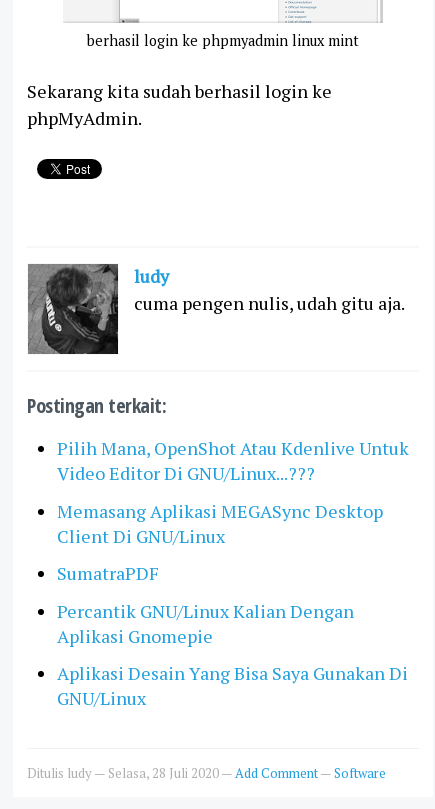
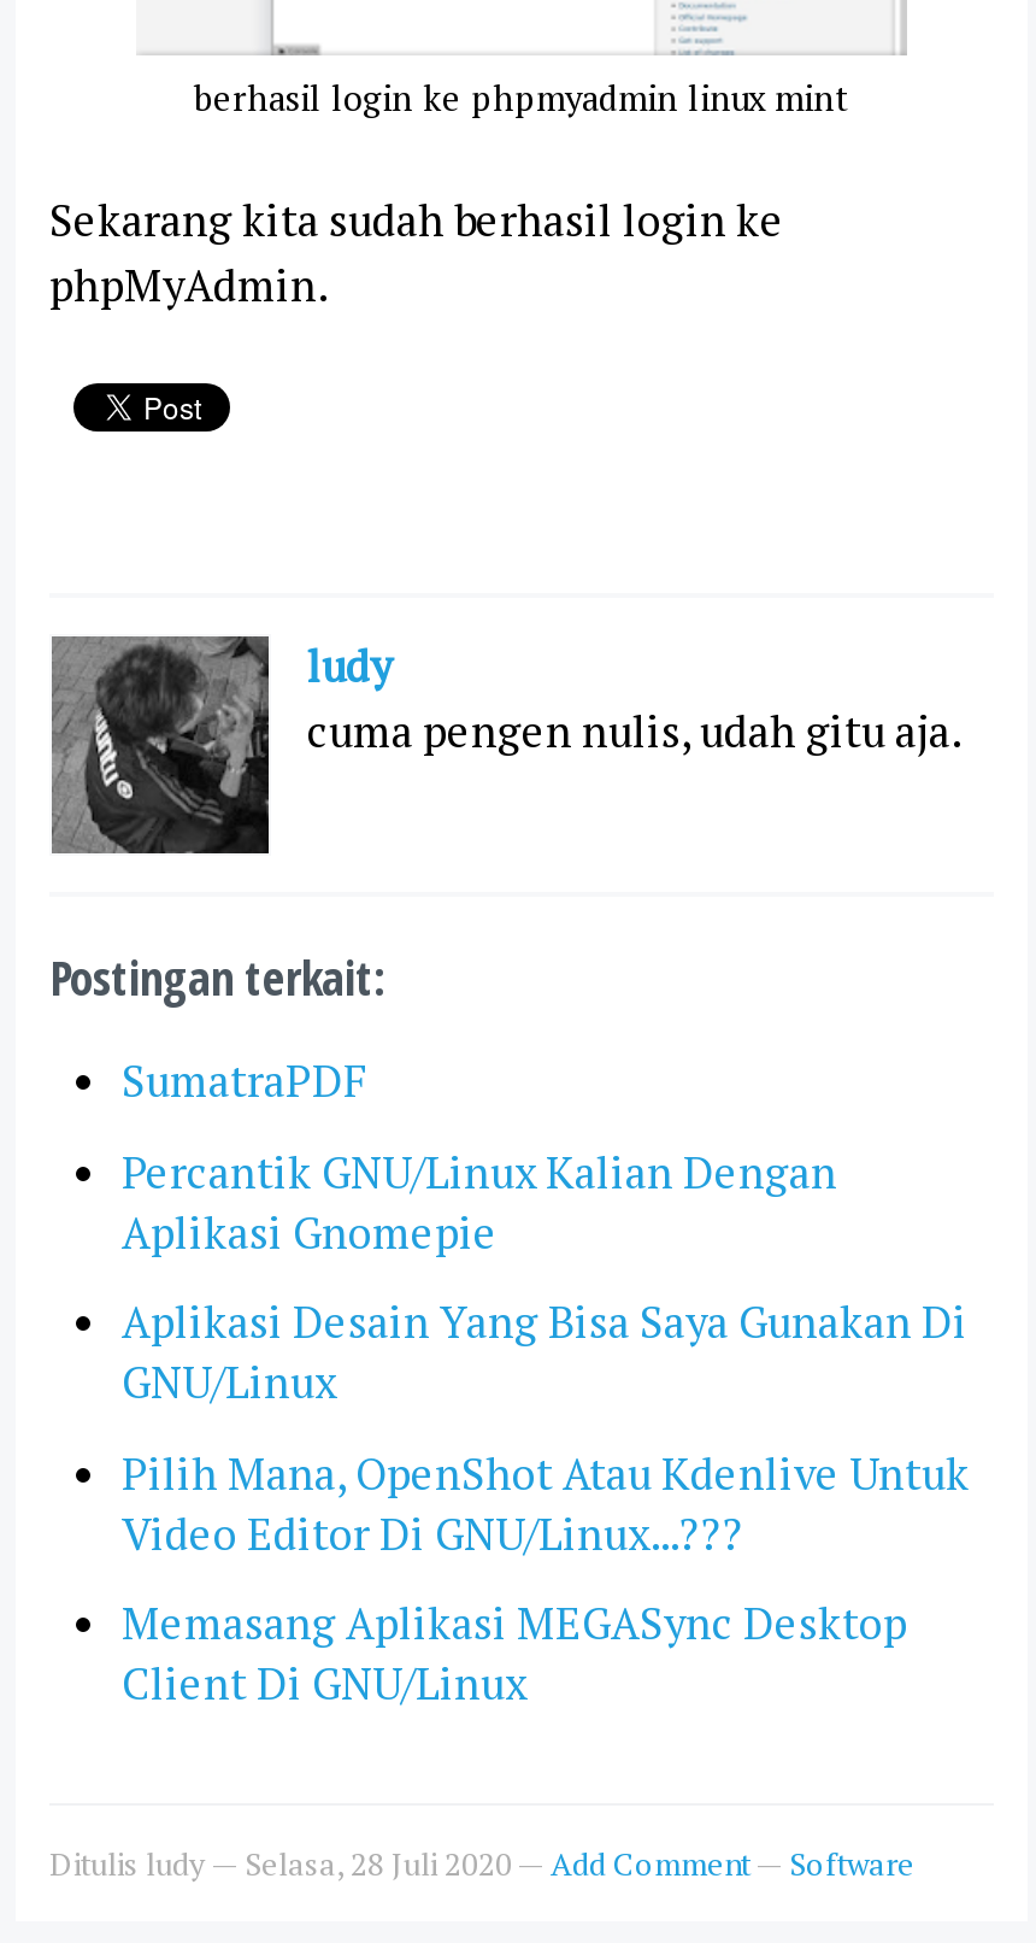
moved down: Pilih Mana, OpenShot Atau Kdenlive Untuk | Video Editor Di GNU/Linux...??? | Memasang Aplikasi MEGASync Desktop | Client Di GNU/Linux

moved up: SumatraPDF | Percantik GNU/Linux Kalian Dengan | Aplikasi Gnomepie | Aplikasi Desain Yang Bisa Saya Gunakan Di | GNU/Linux
